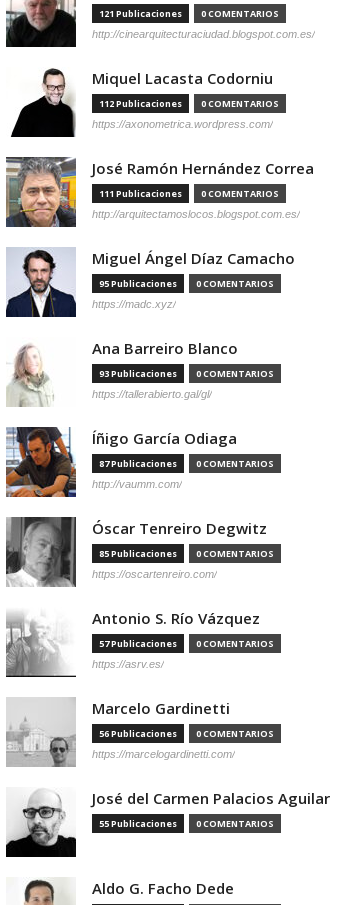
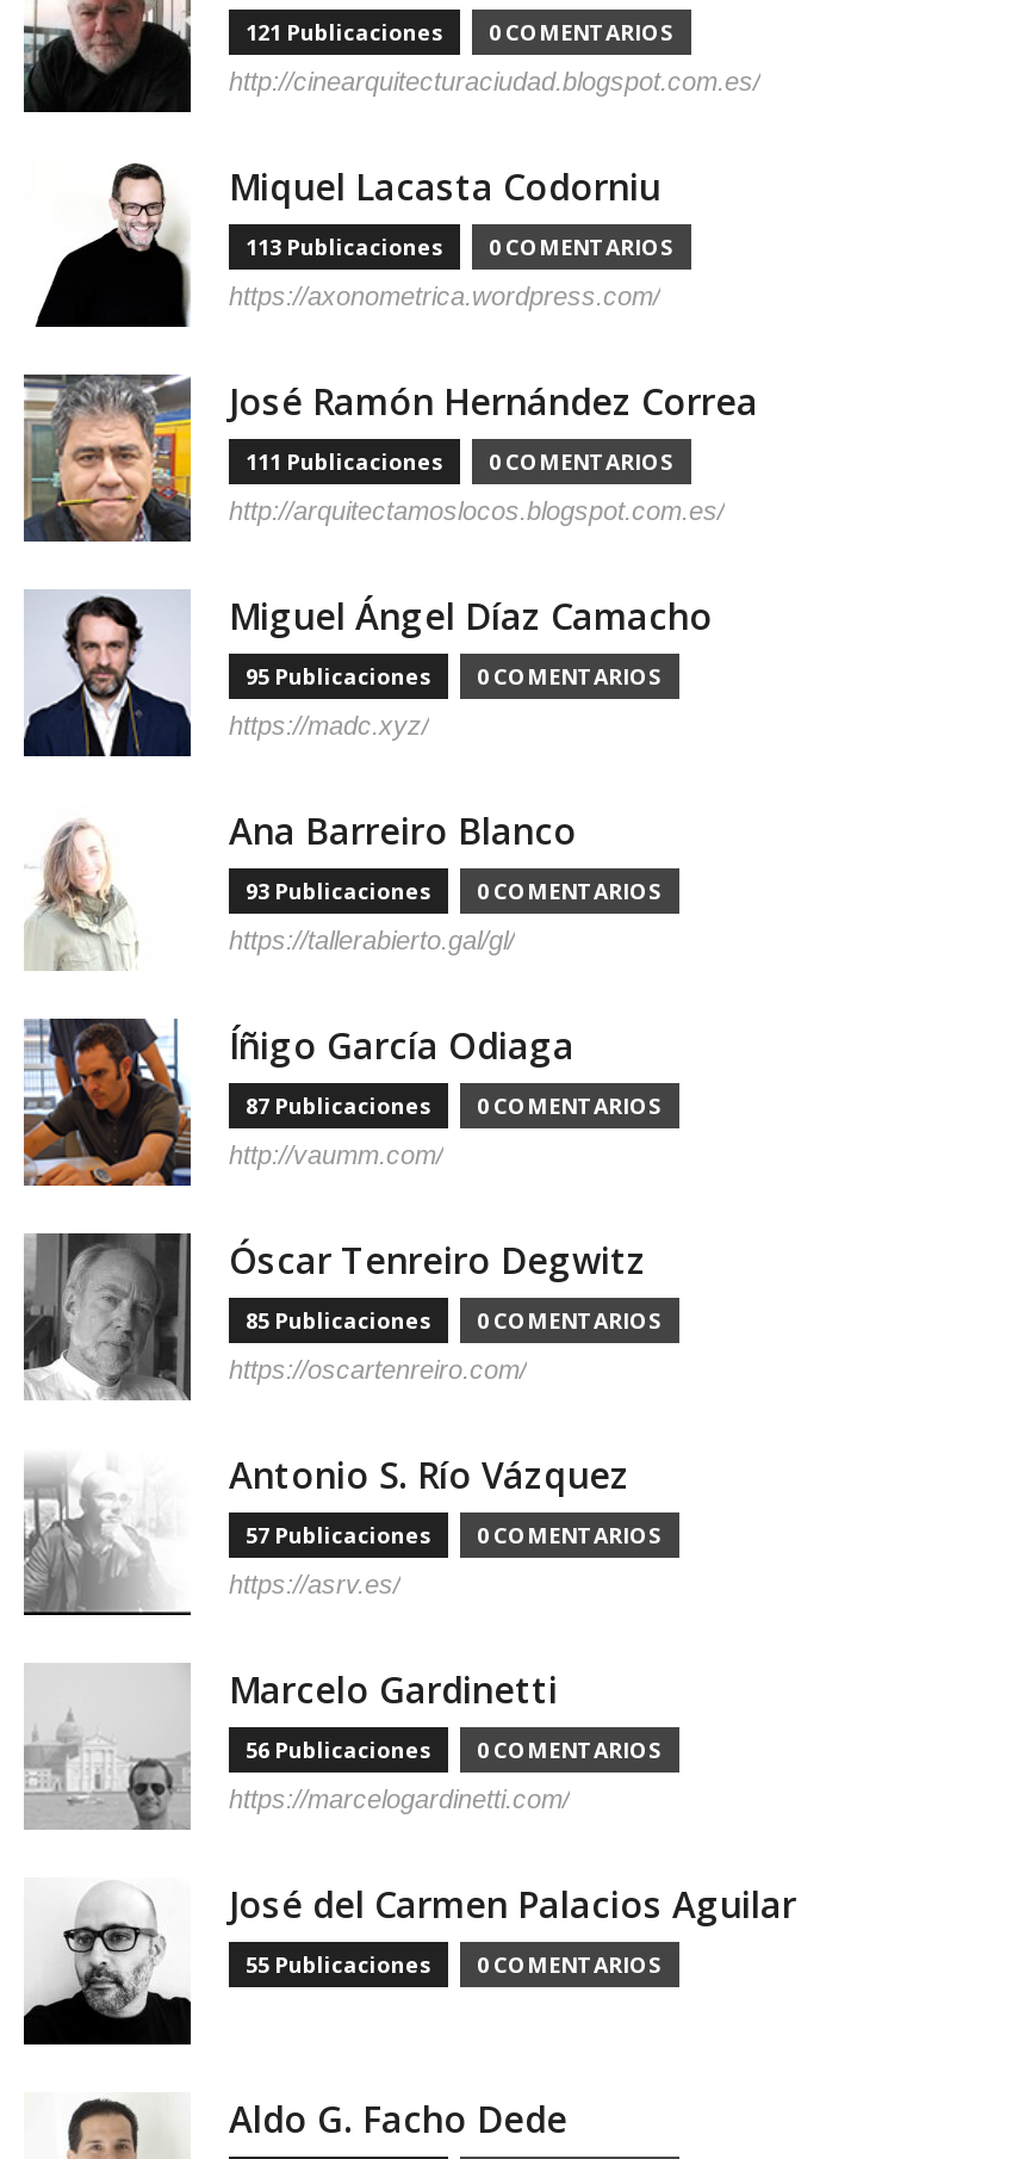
- 112 Publicaciones
+ 113 Publicaciones
